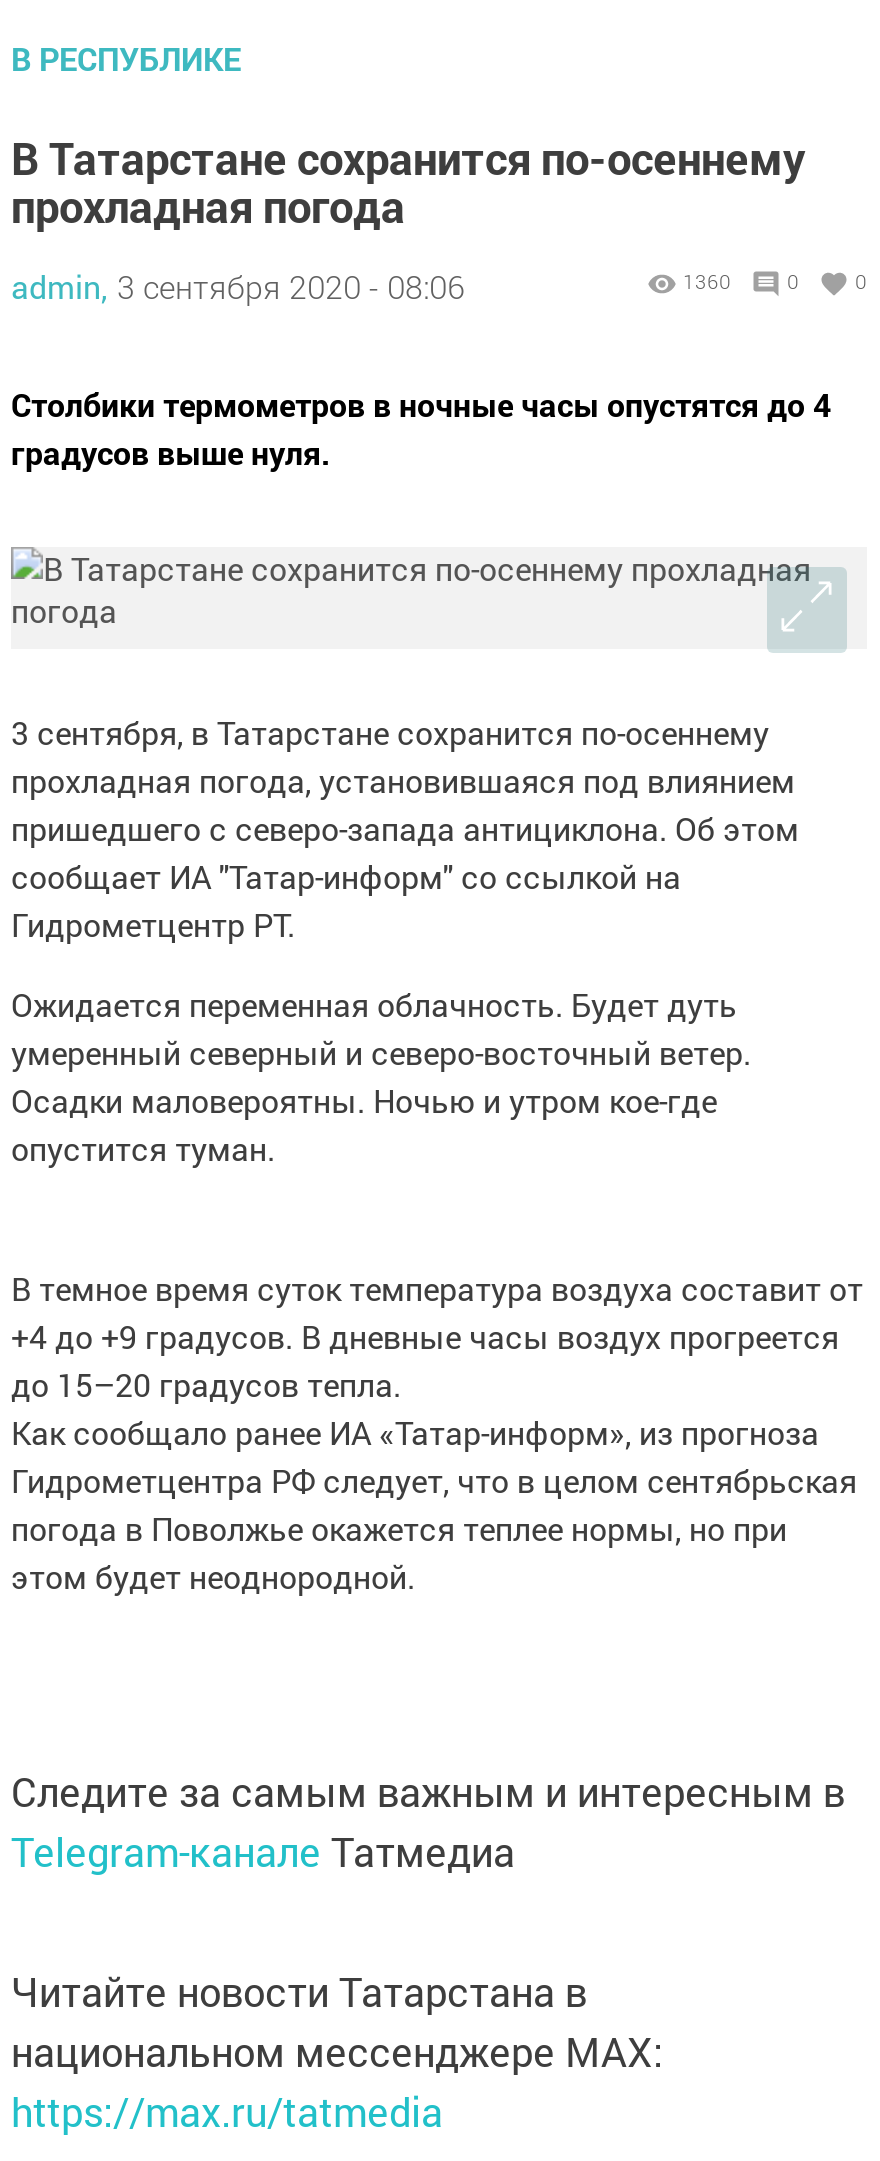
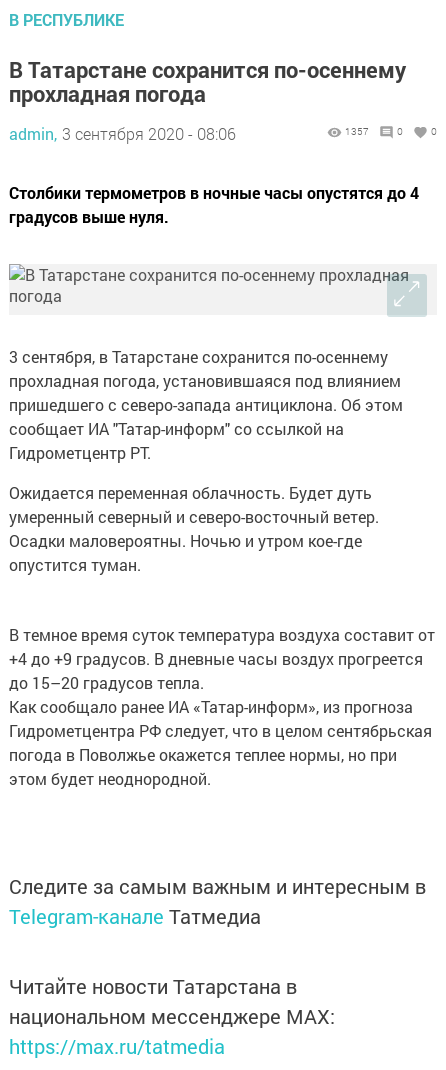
- 1360
+ 1357
